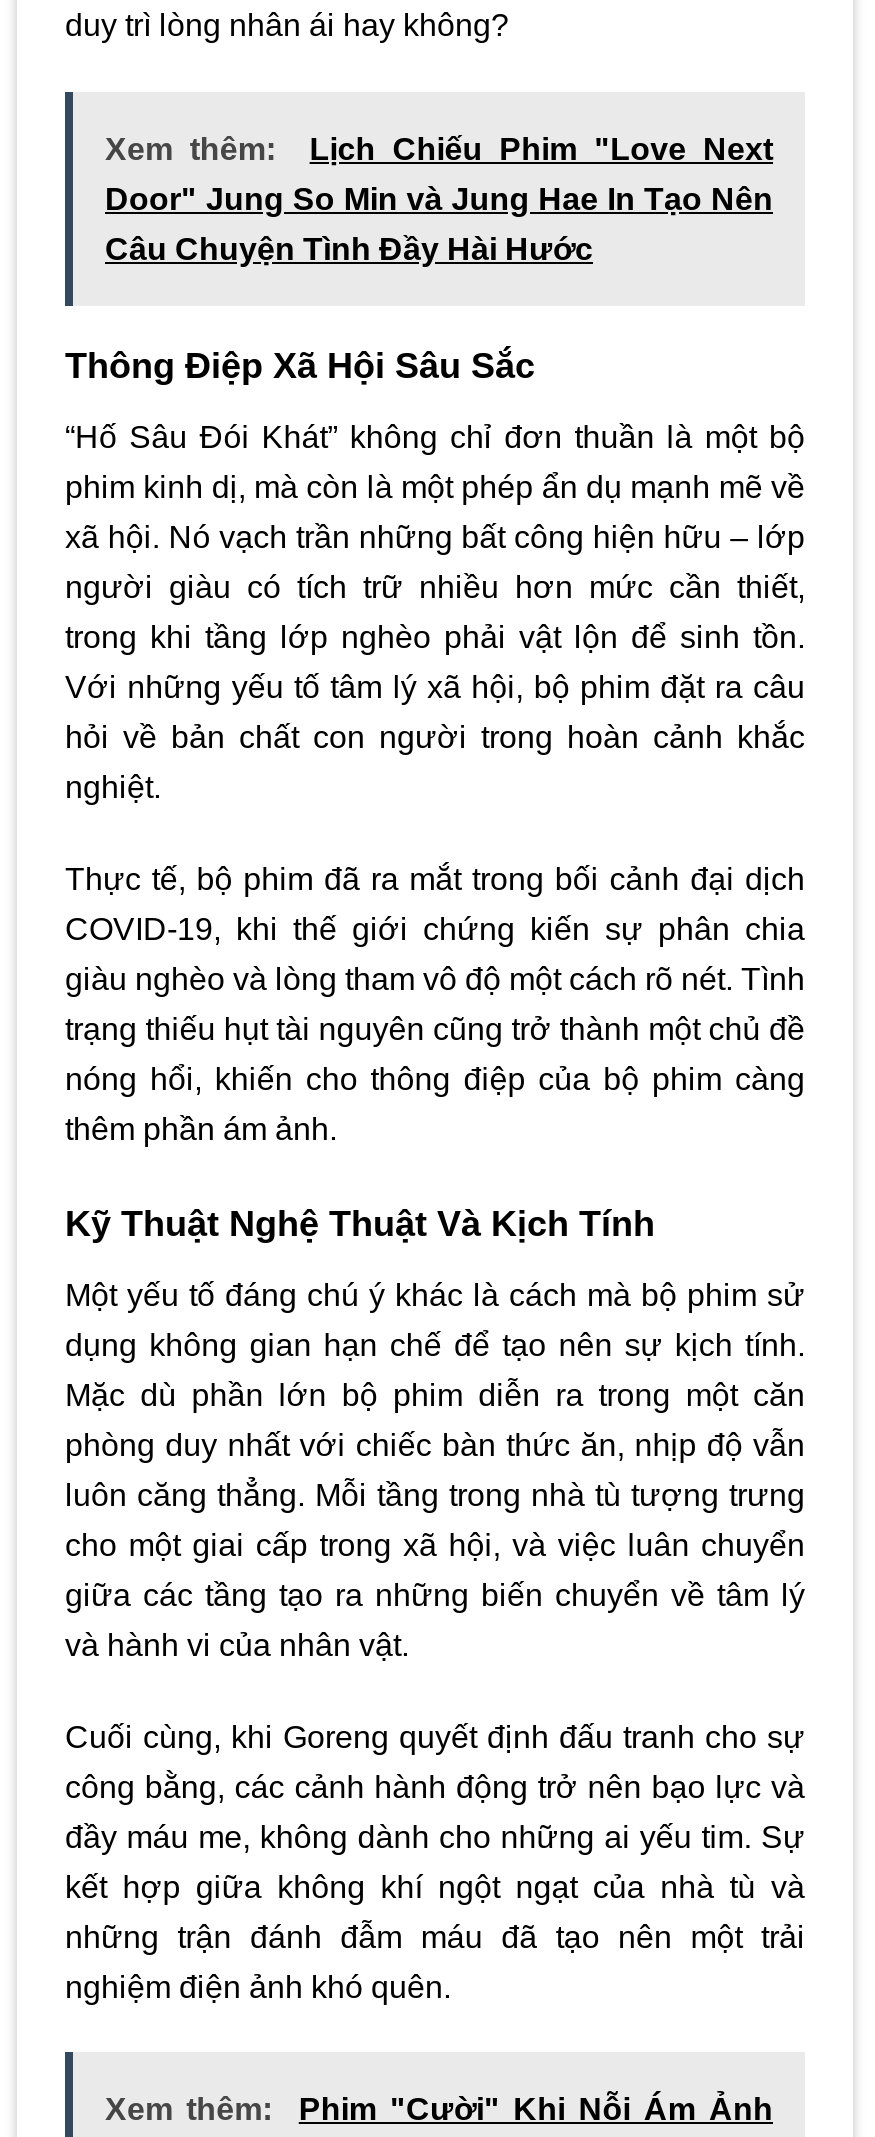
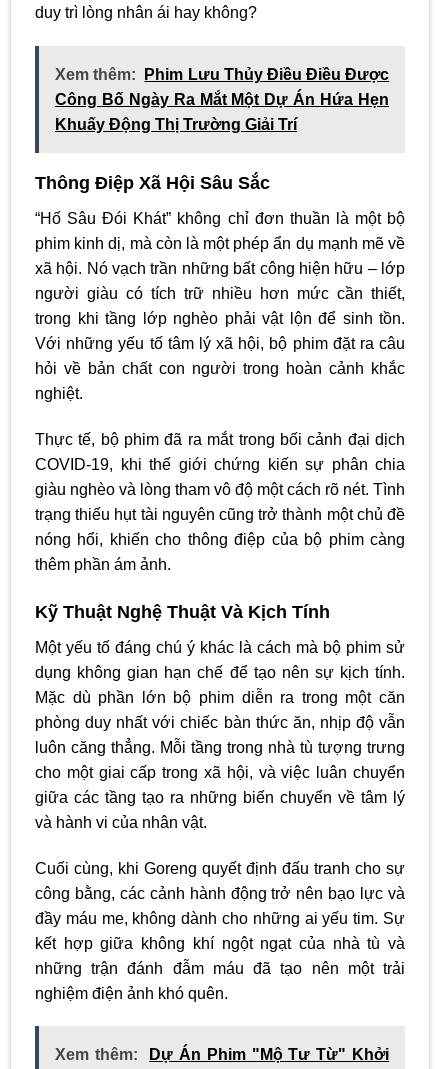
- Xem thêm:
- Lịch Chiếu Phim "Love Next
+ Xem thêm: Phim Lưu Thủy Điều Điều Được

- Door" Jung So Min và Jung Hae In Tạo Nên
+ Công Bố Ngày Ra Mắt Một Dự Án Hứa Hẹn

- Câu Chuyện Tình Đầy Hài Hước
+ Khuấy Động Thị Trường Giải Trí

- Phim "Cười" Khi Nỗi Ám Ảnh
+ Dự Án Phim "Mộ Tư Từ" Khởi
